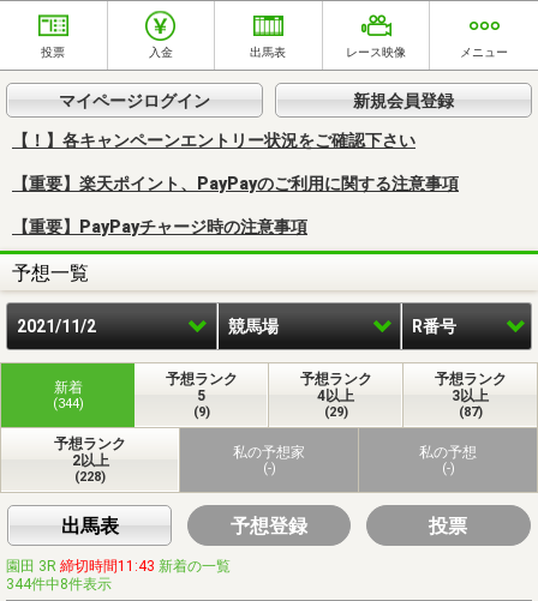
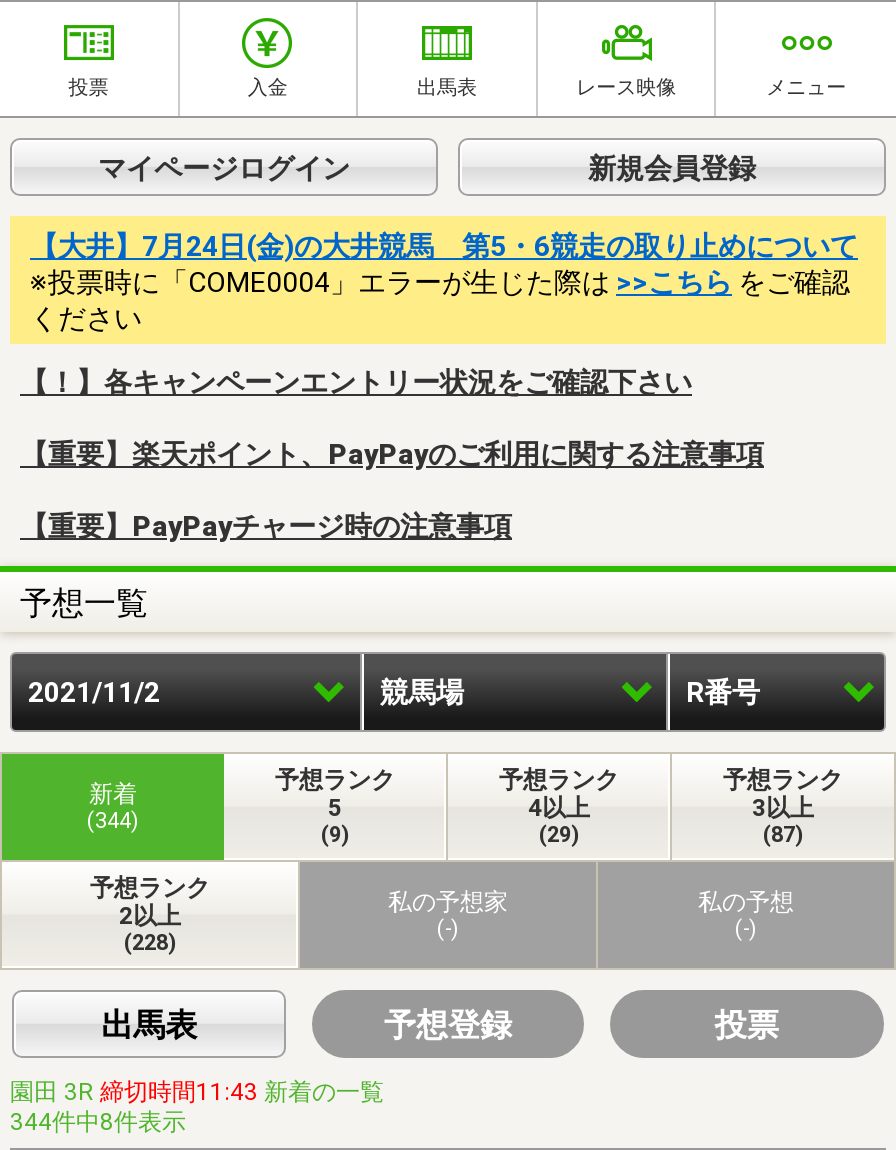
+ 【大井】7月24日(金)の大井競馬 第5・6競走の取り止めについて
+ ※投票時に「COME0004」エラーが生じた際は>>こちらをご確認
+ ください
